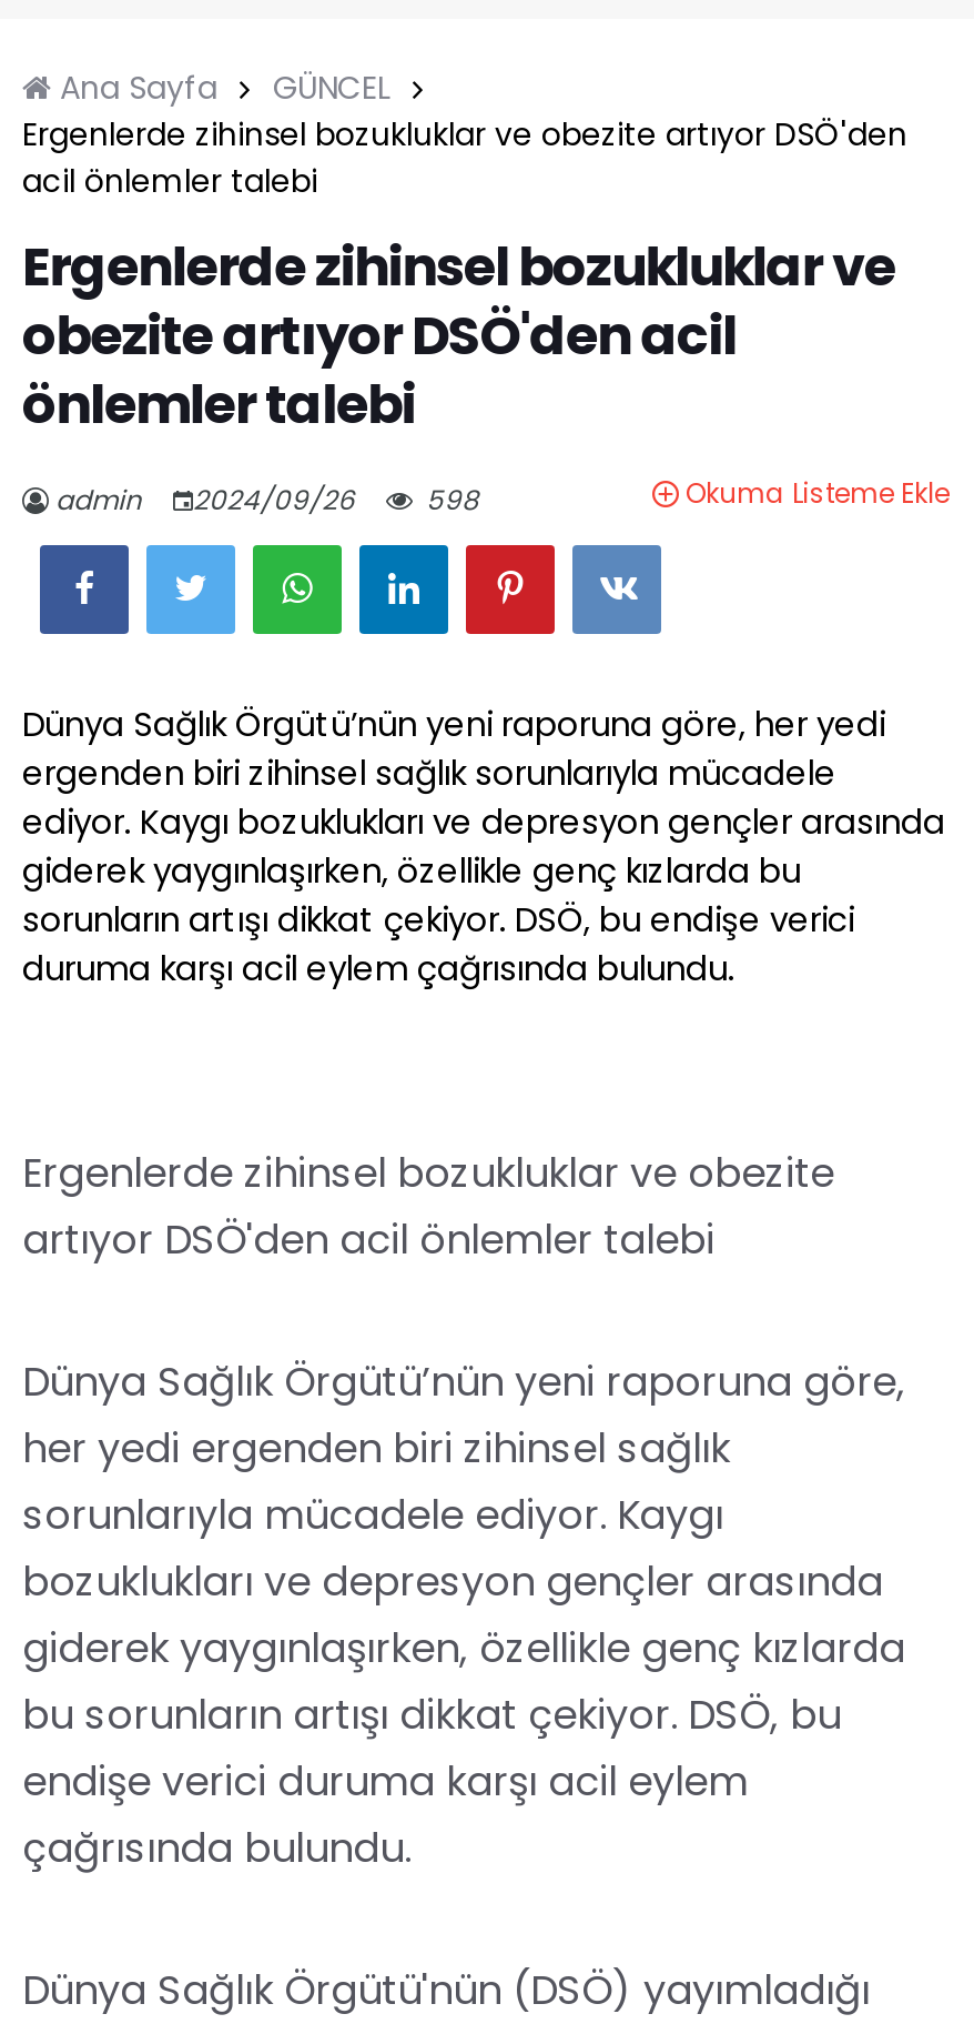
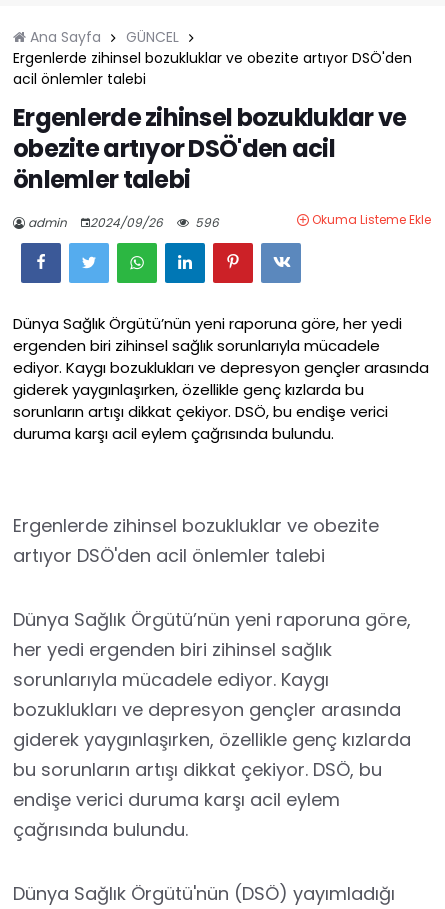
- admin 2024/09/26 598
+ admin 2024/09/26 596
